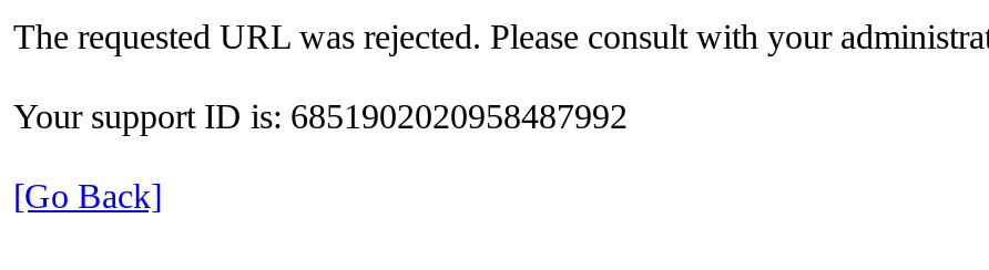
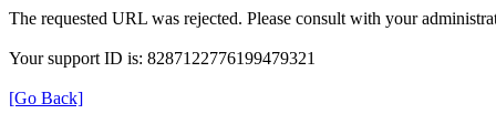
- Your support ID is: 6851902020958487992
+ Your support ID is: 8287122776199479321
